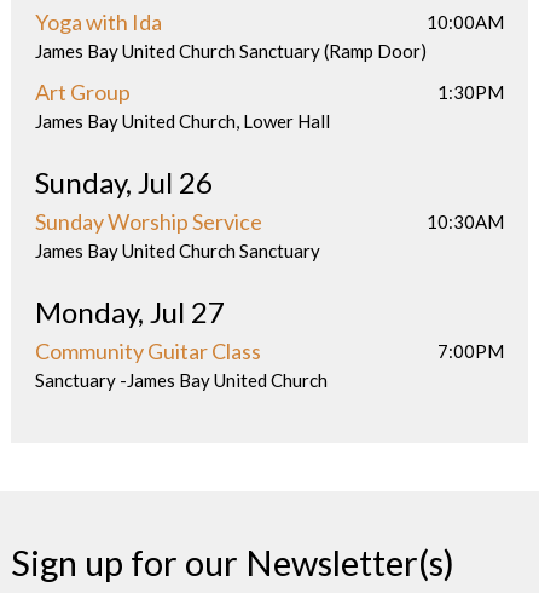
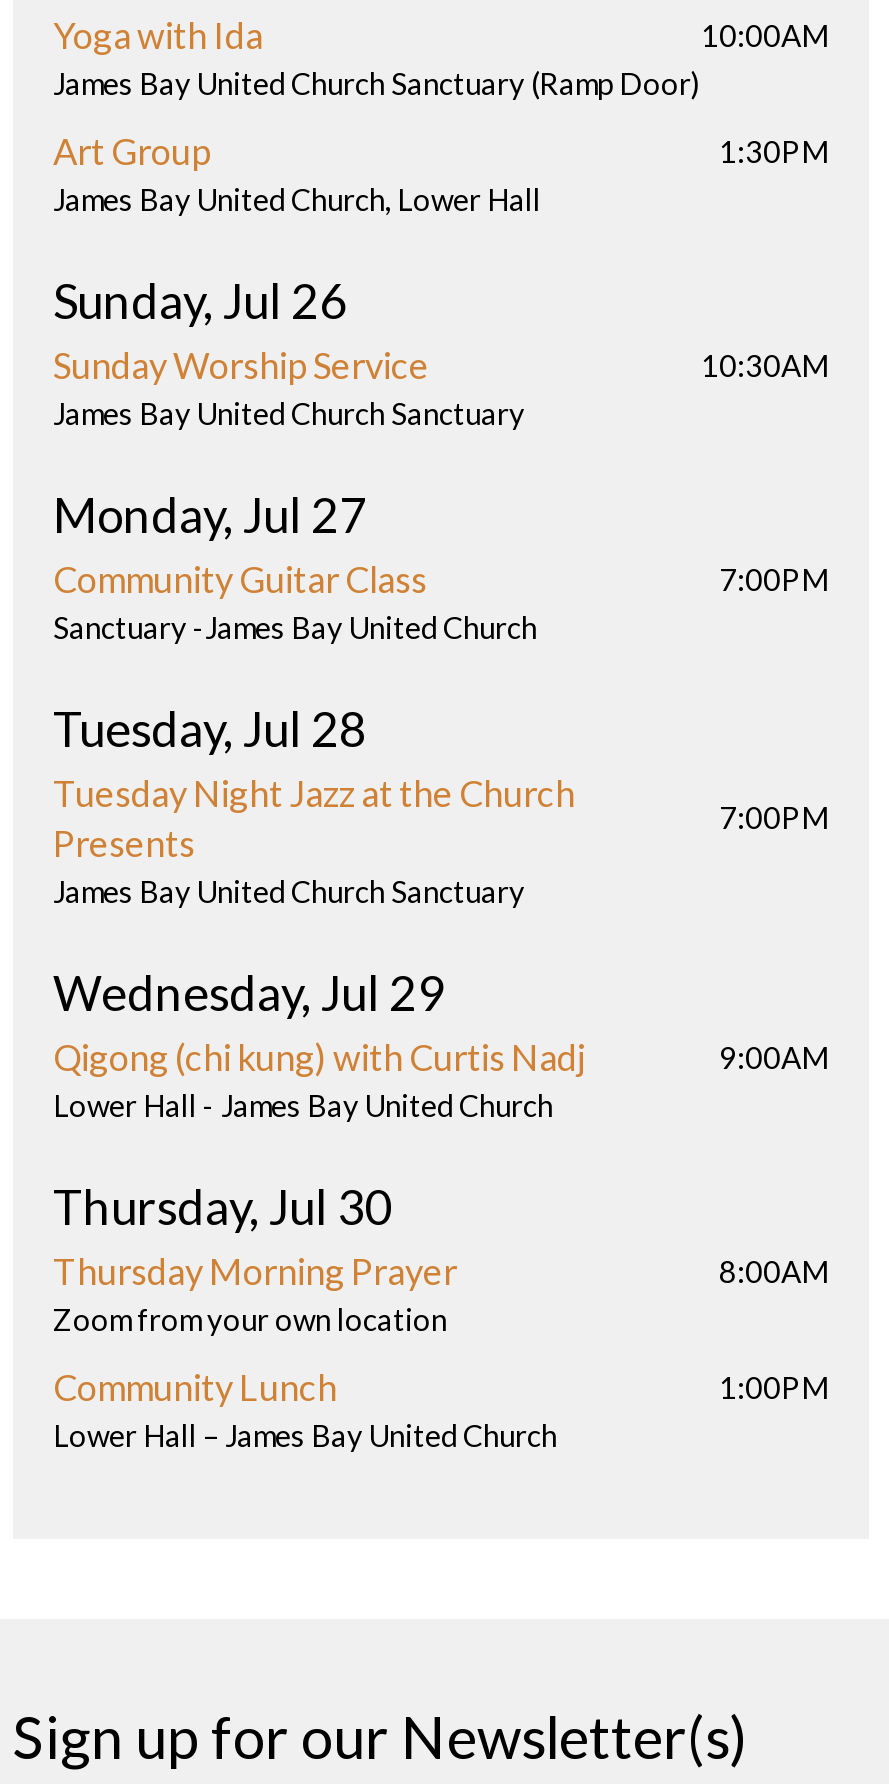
+ Tuesday, Jul 28
+ Tuesday Night Jazz at the Church
+ Presents

+ 7:00PM
+ James Bay United Church Sanctuary
+ Wednesday, Jul 29
+ Qigong (chi kung) with Curtis Nadj
+ 9:00AM
+ Lower Hall - James Bay United Church
+ Thursday, Jul 30
+ Thursday Morning Prayer
+ 8:00AM
+ Zoom from your own location
+ Community Lunch
+ 1:00PM
+ Lower Hall – James Bay United Church
